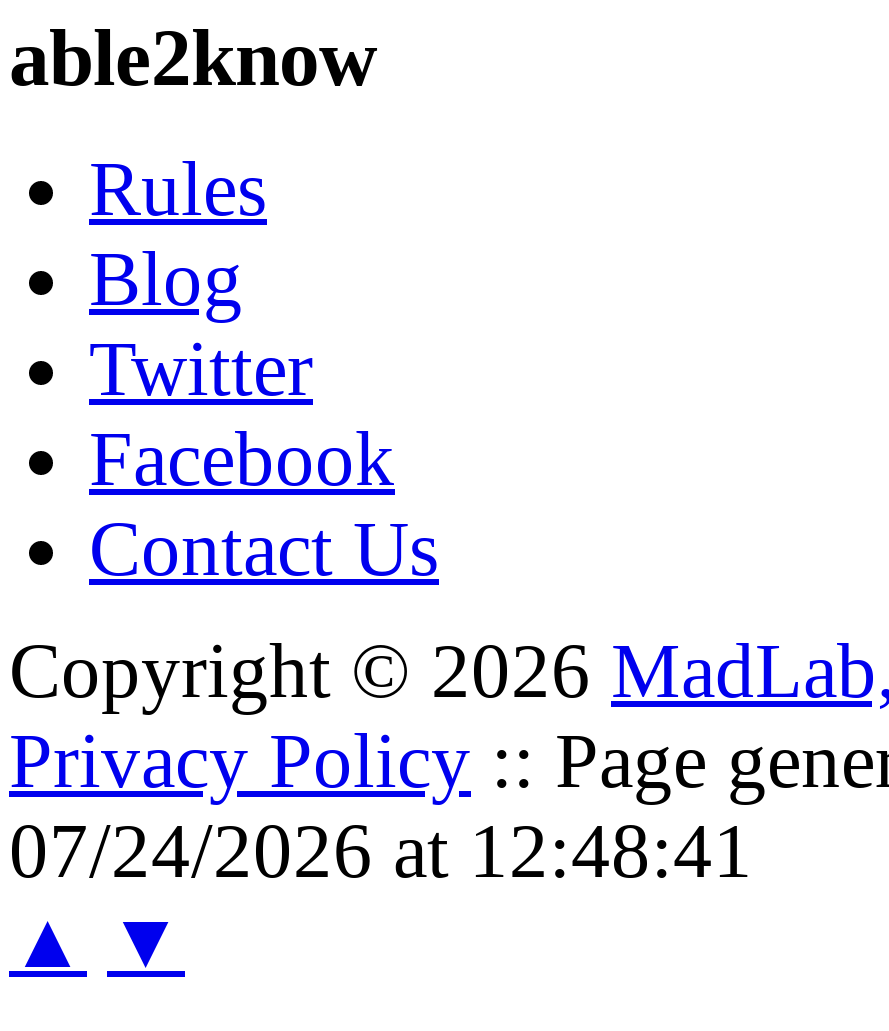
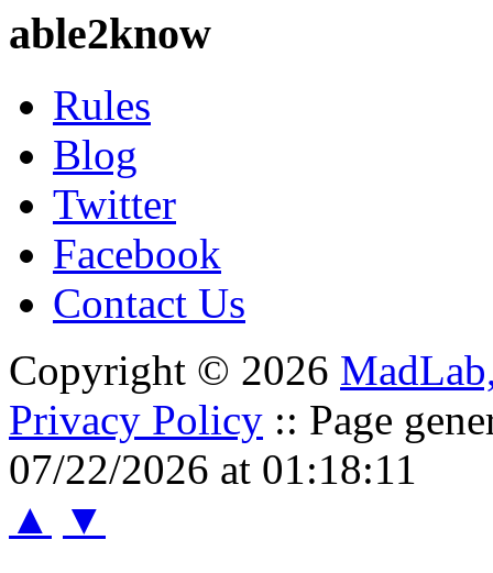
- 07/24/2026 at 12:48:41
+ 07/22/2026 at 01:18:11
